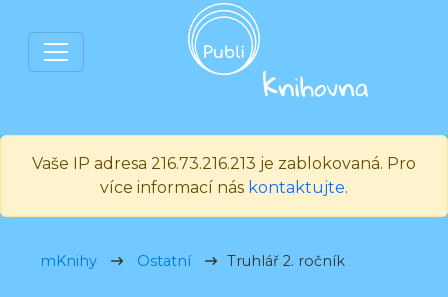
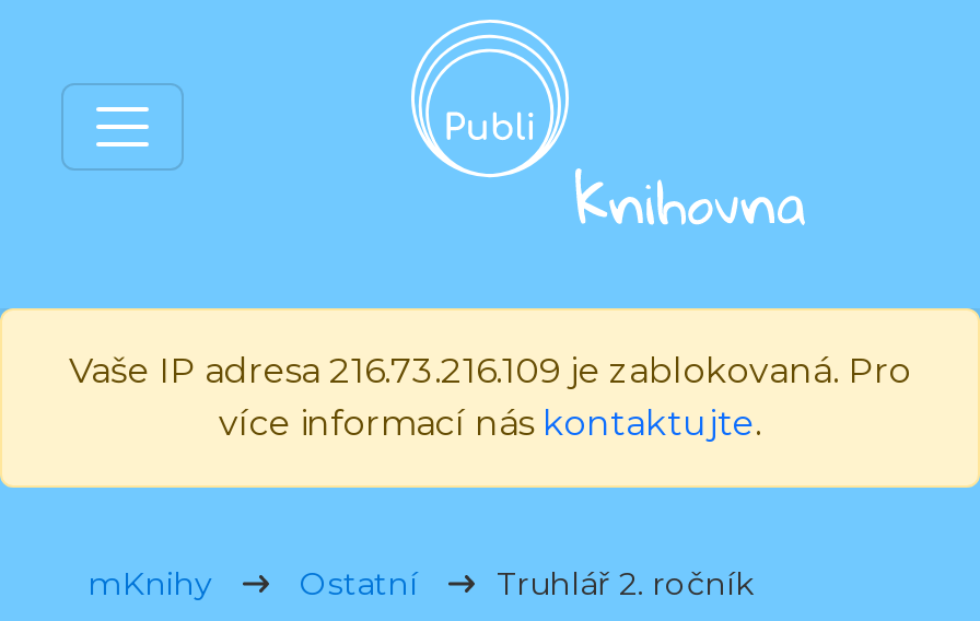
- Vaše IP adresa 216.73.216.213 je zablokovaná. Pro
+ Vaše IP adresa 216.73.216.109 je zablokovaná. Pro
